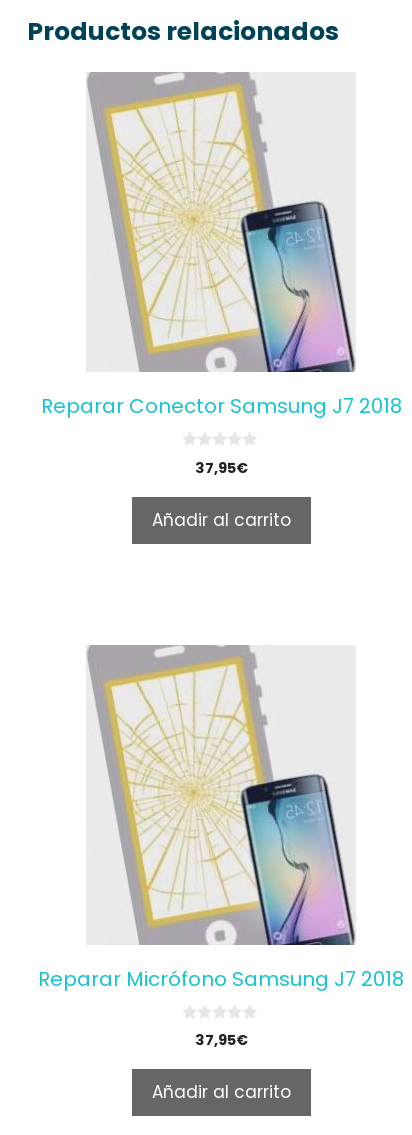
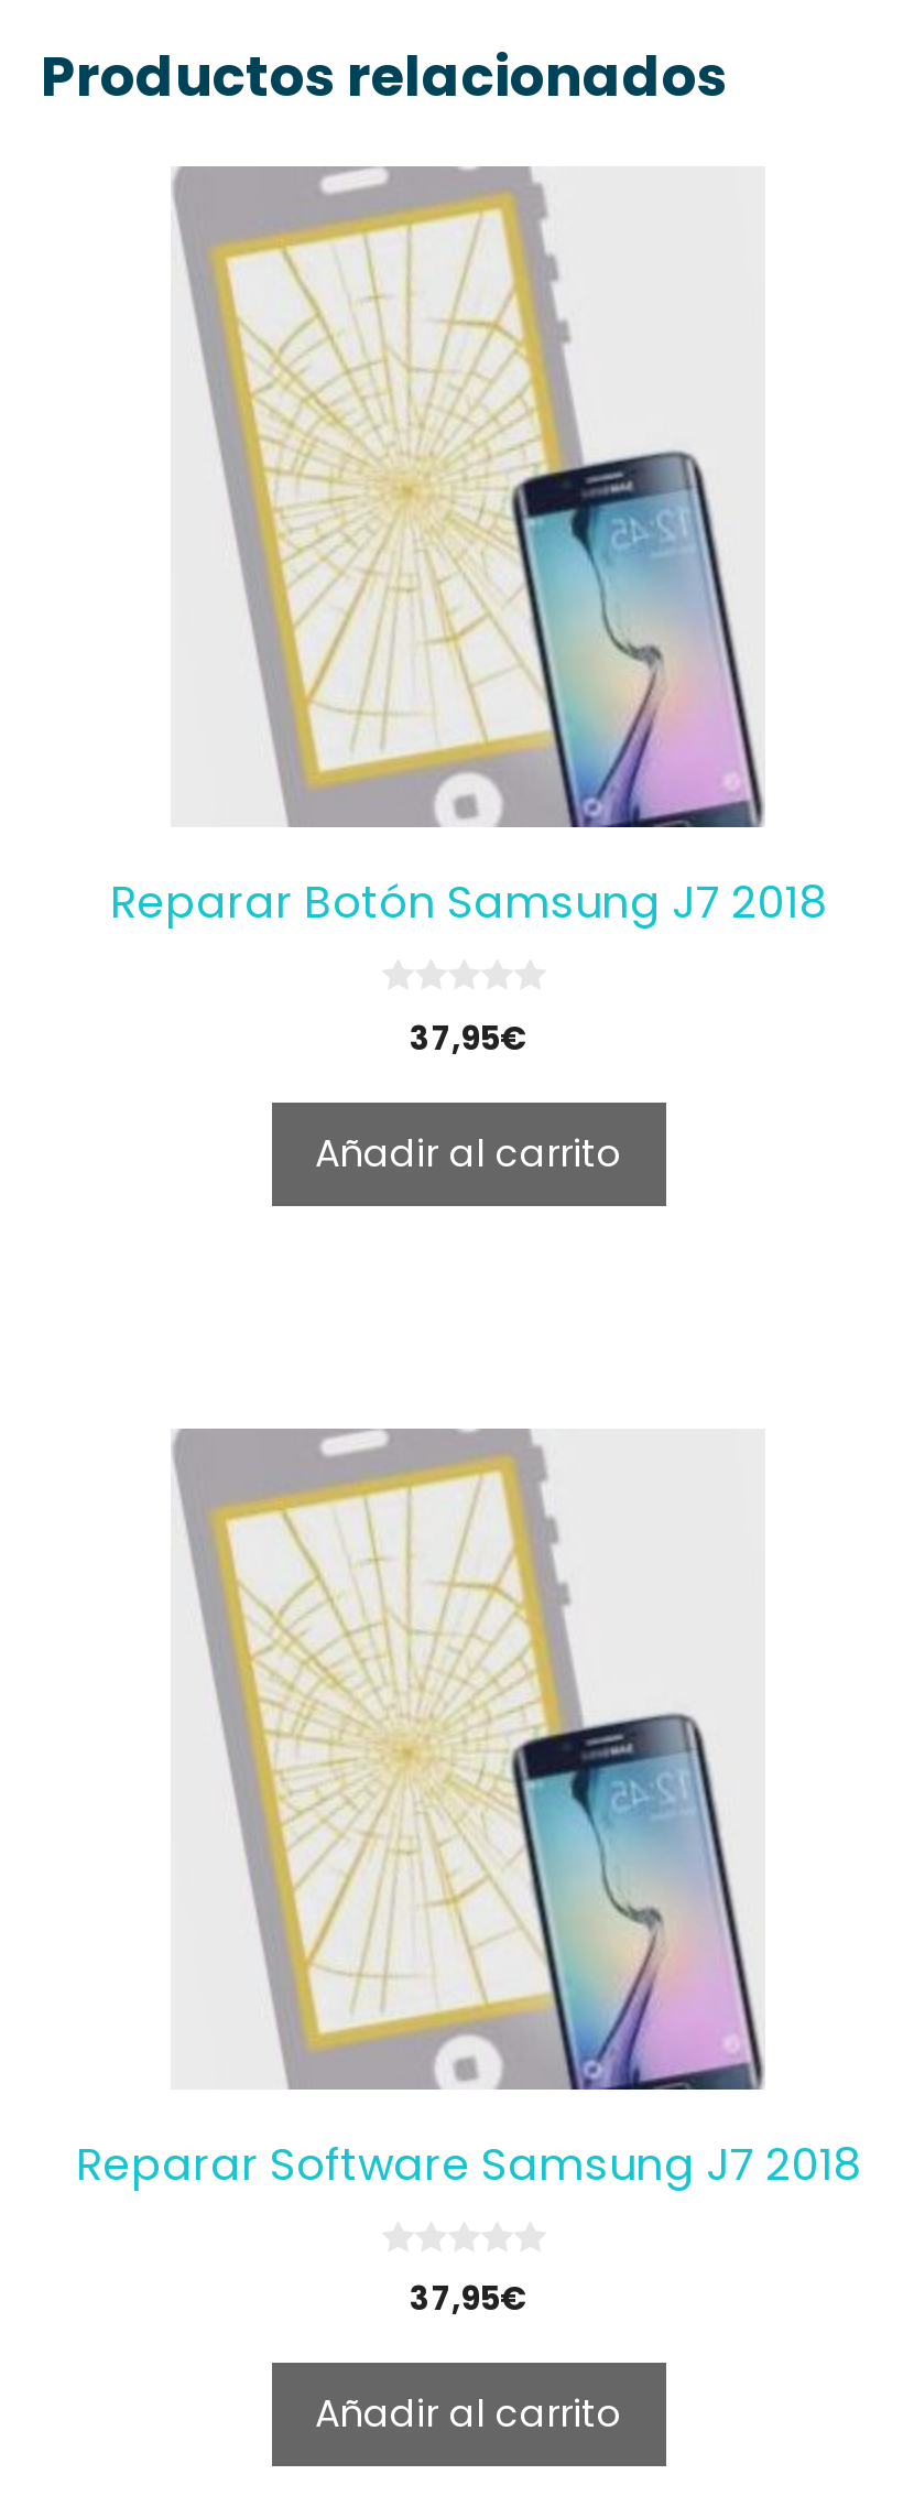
- Reparar Conector Samsung J7 2018
+ Reparar Botón Samsung J7 2018

- Reparar Micrófono Samsung J7 2018
+ Reparar Software Samsung J7 2018
